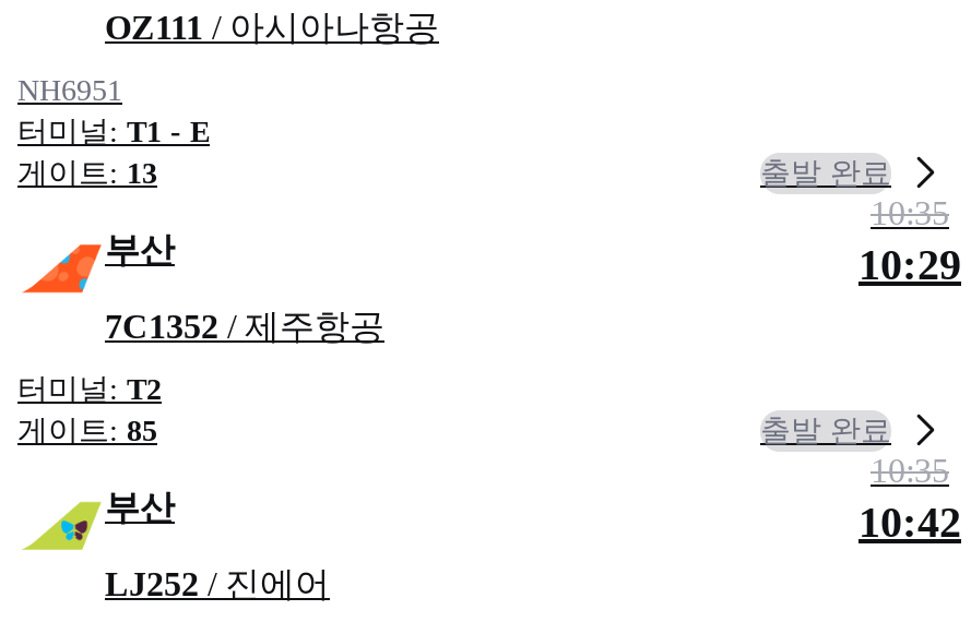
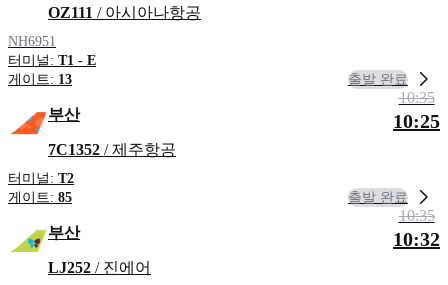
- 10:29
+ 10:25

- 10:42
+ 10:32
